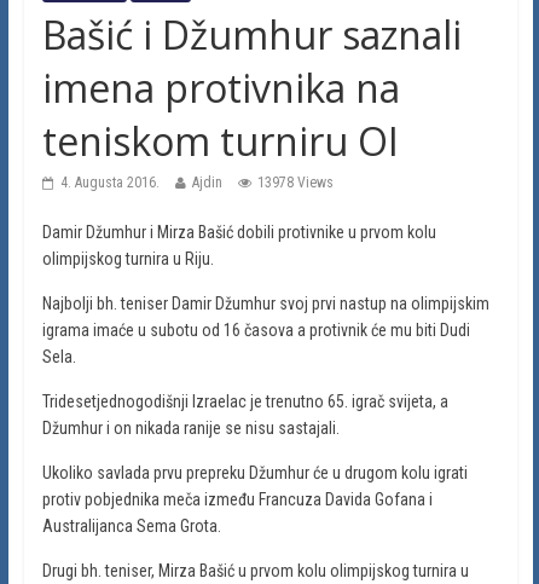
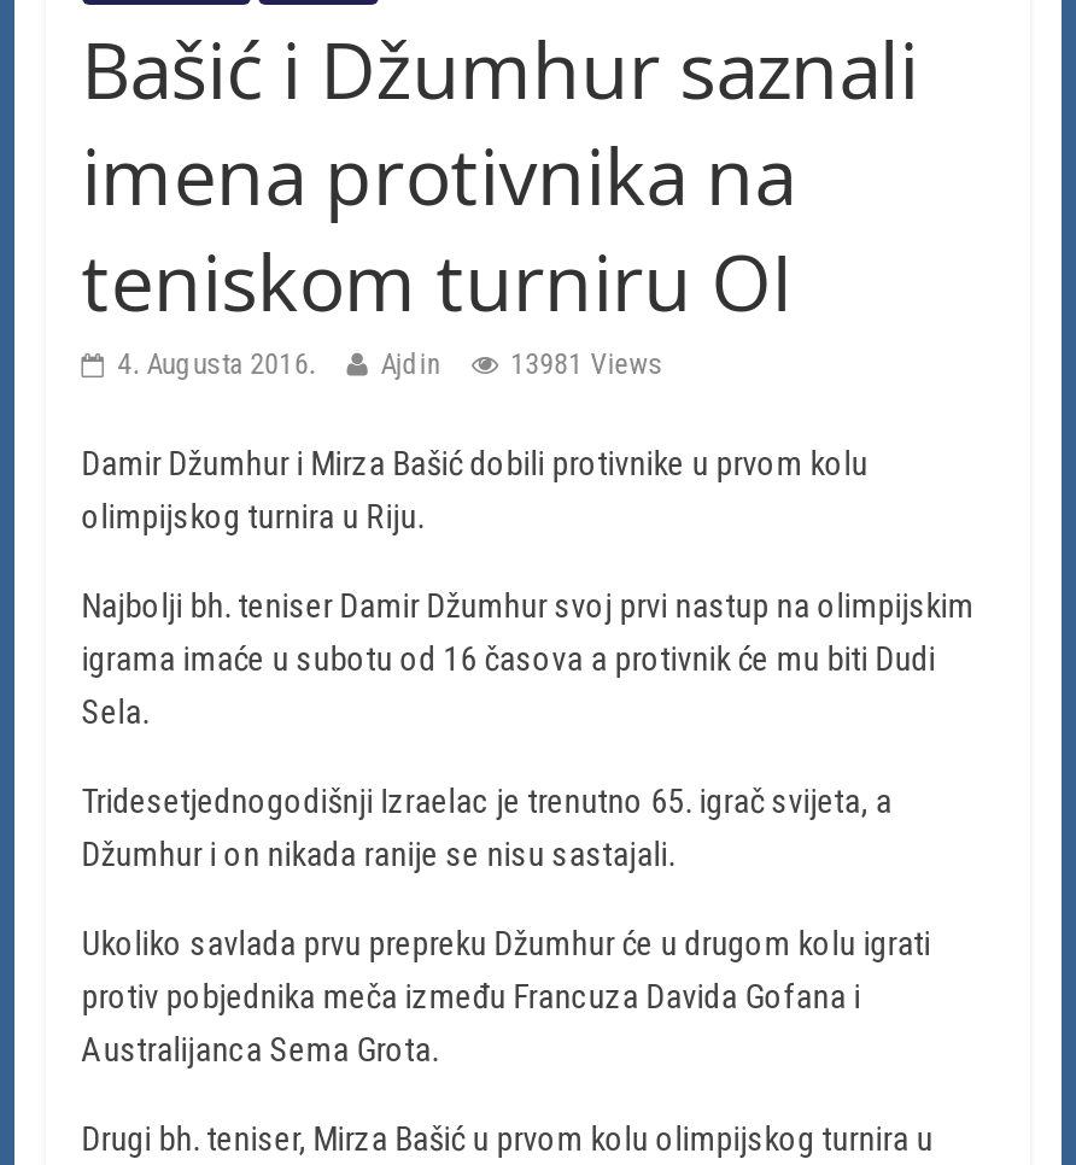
- 13978 Views
+ 13981 Views
